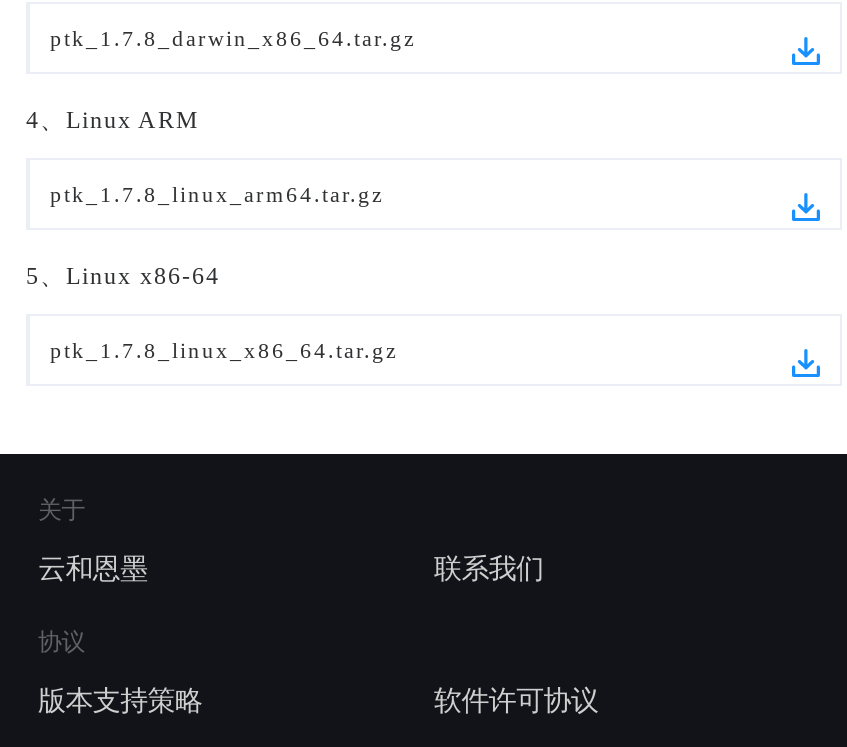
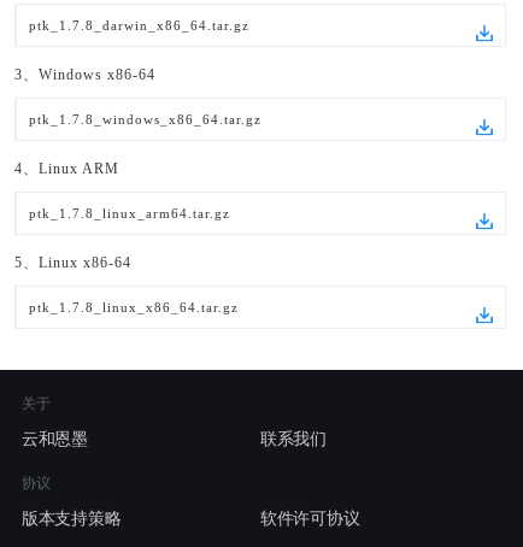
+ 3、Windows x86-64
+ ptk_1.7.8_windows_x86_64.tar.gz
